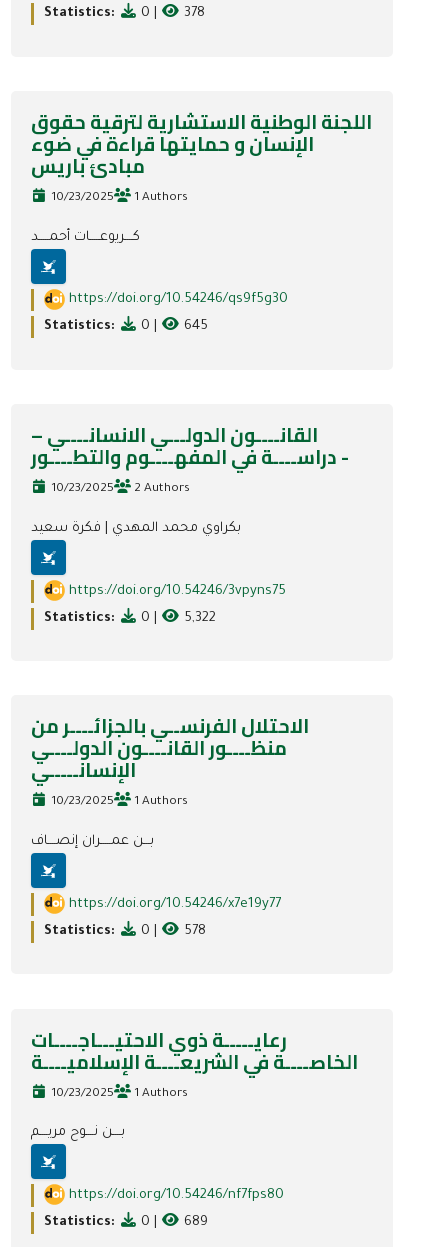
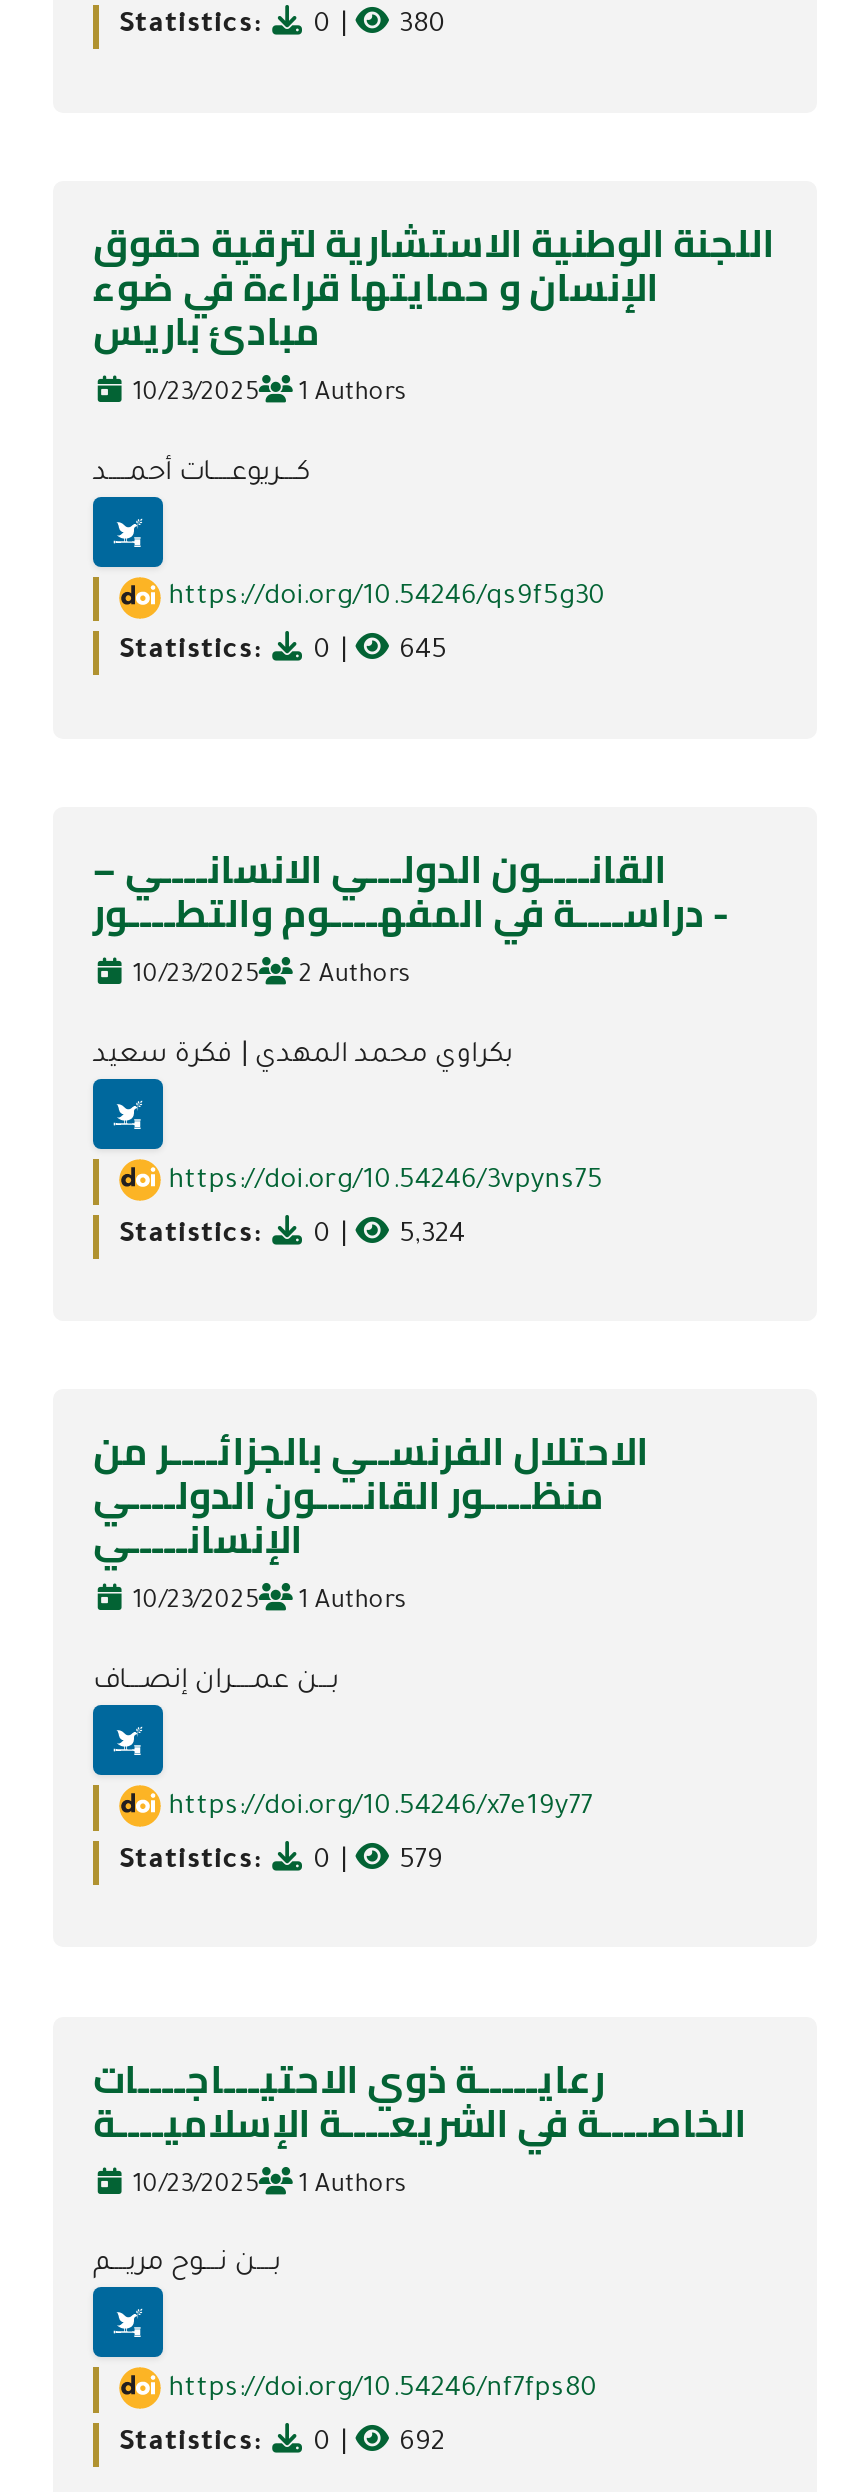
- 378
+ 380

- 5,322
+ 5,324

- 578
+ 579

- 689
+ 692
